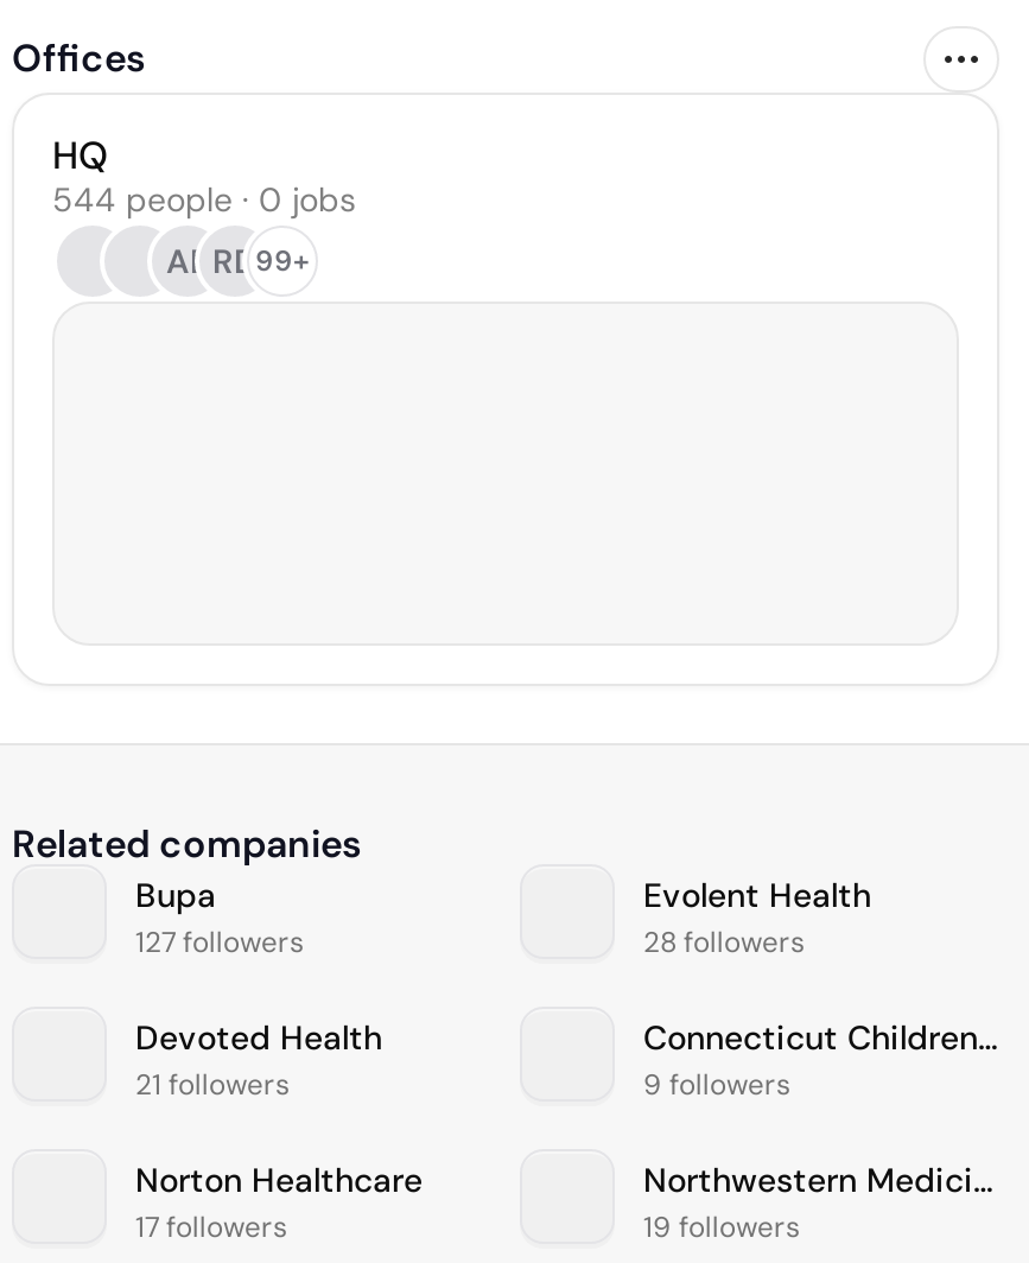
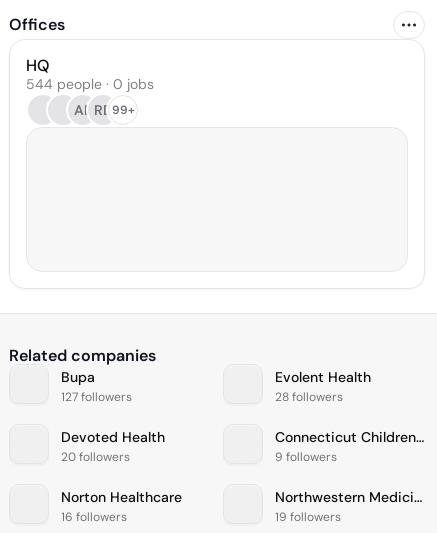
- 21 followers
+ 20 followers

- 17 followers
+ 16 followers
